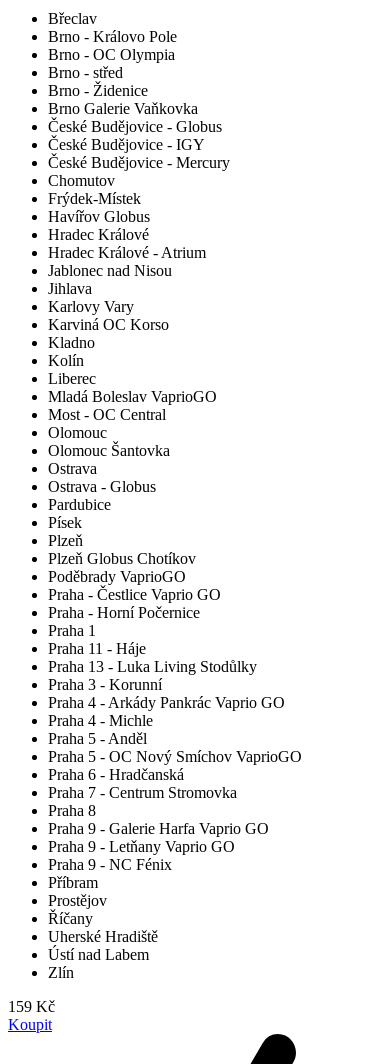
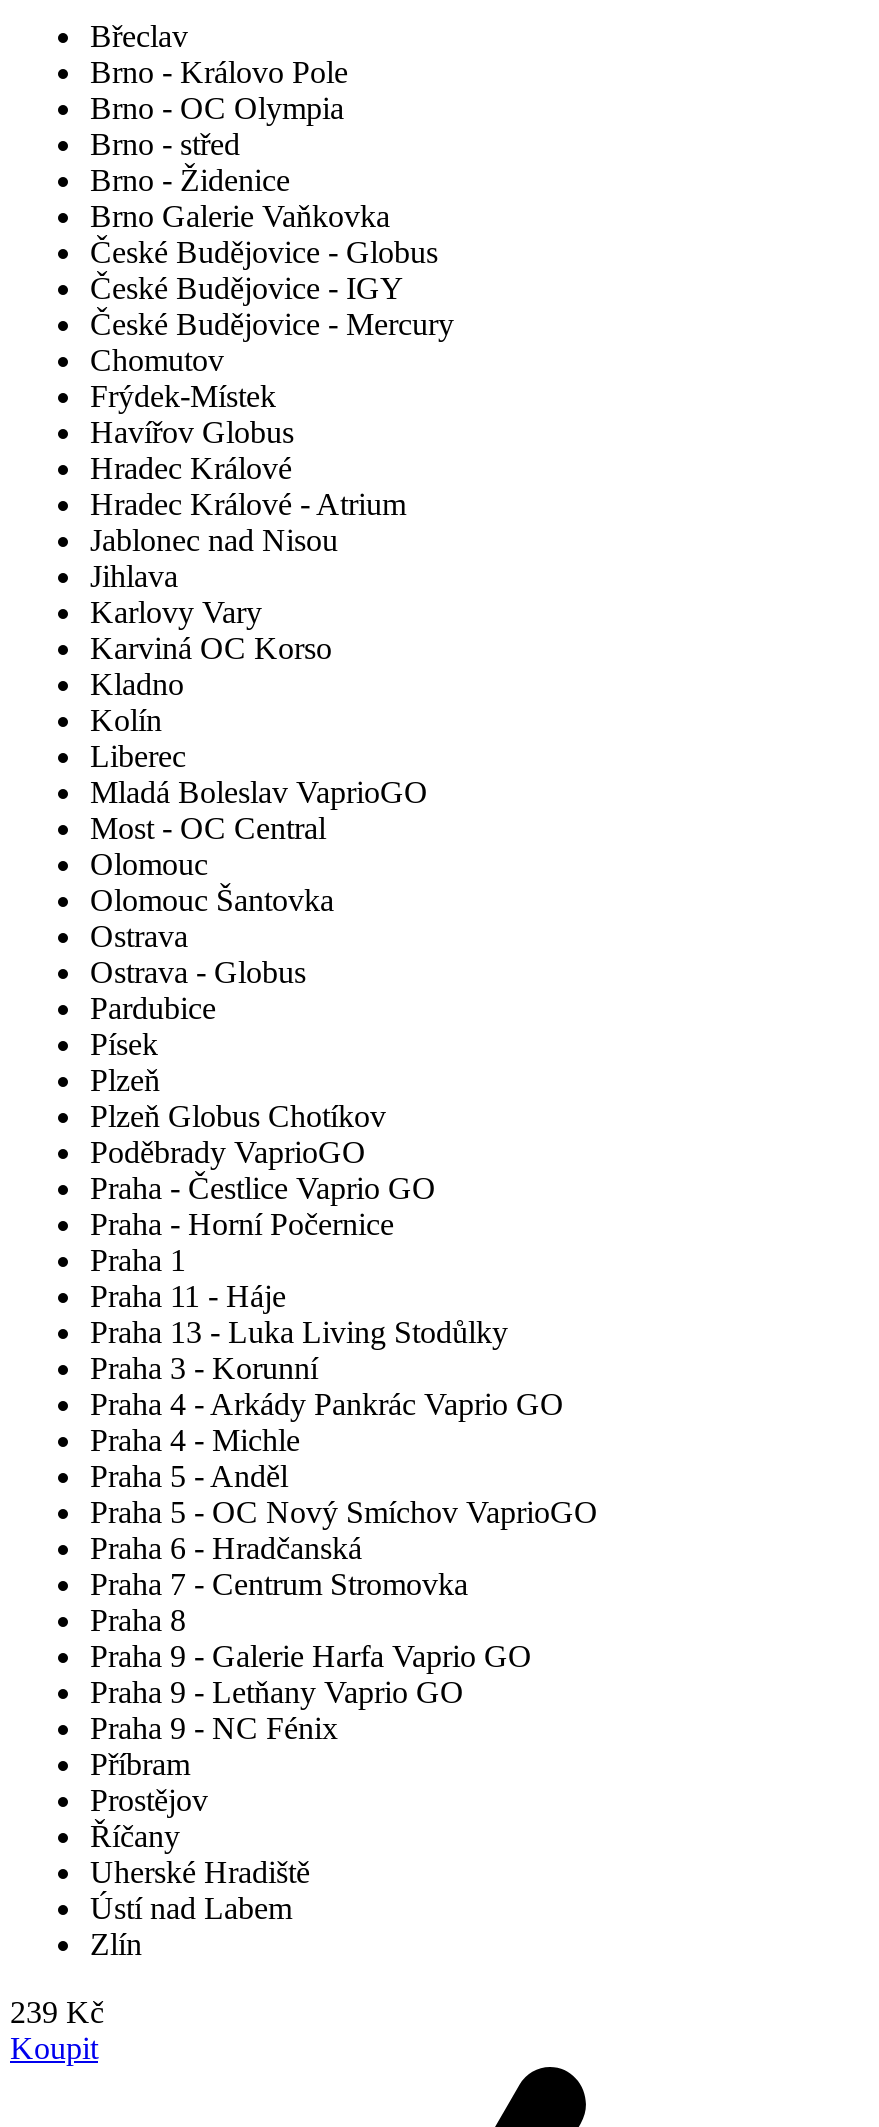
- 159 Kč
+ 239 Kč
